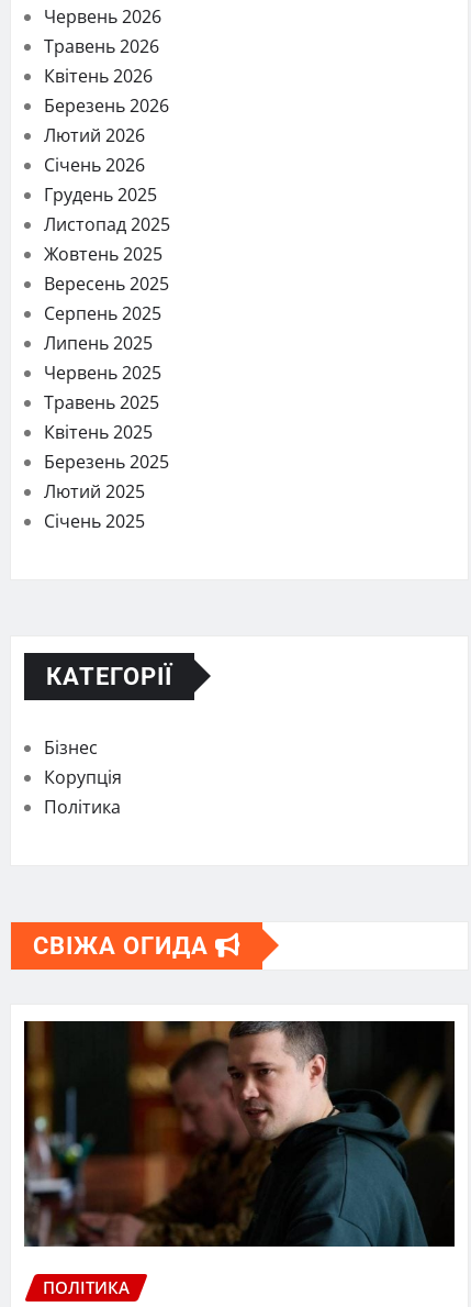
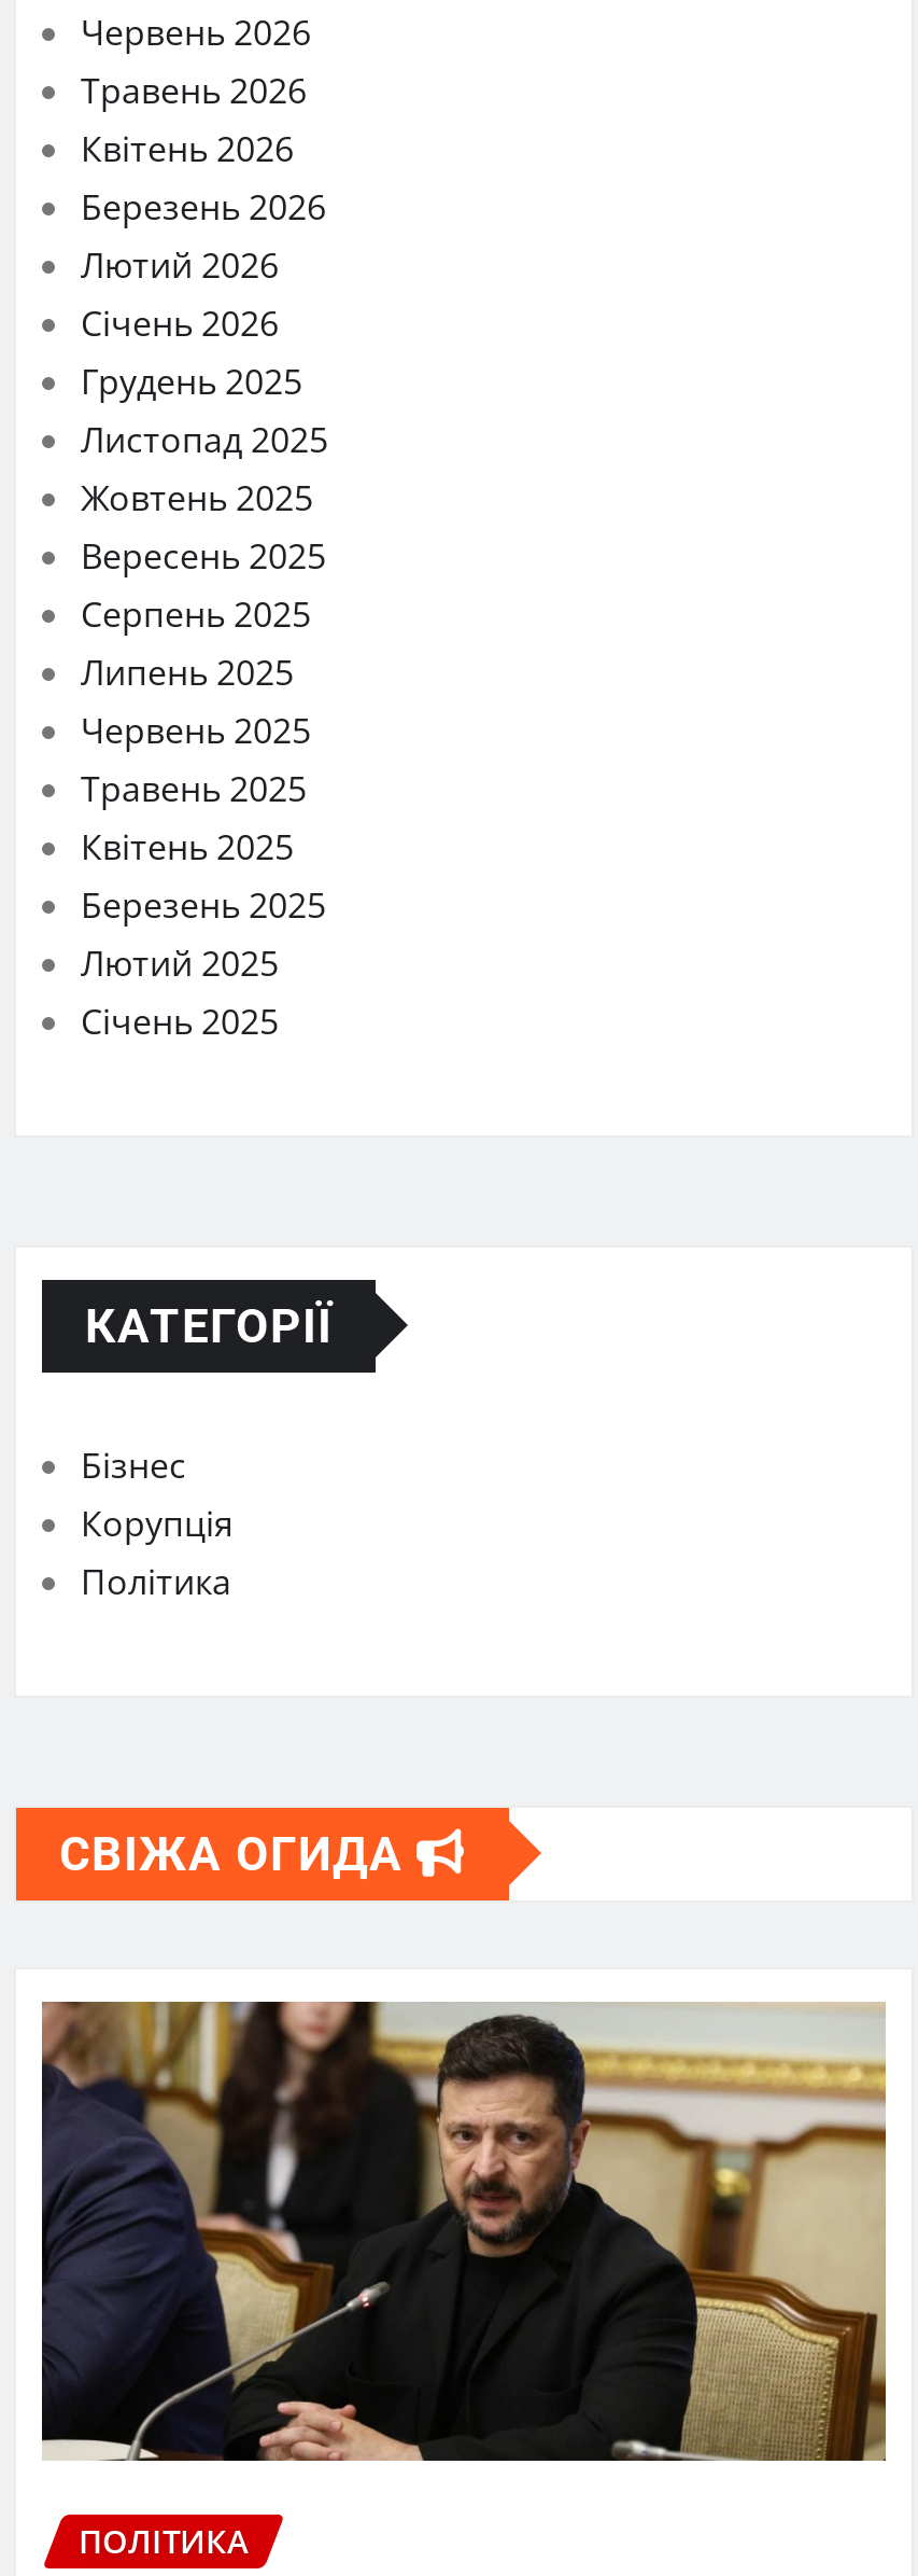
- [image]
+ [image]
